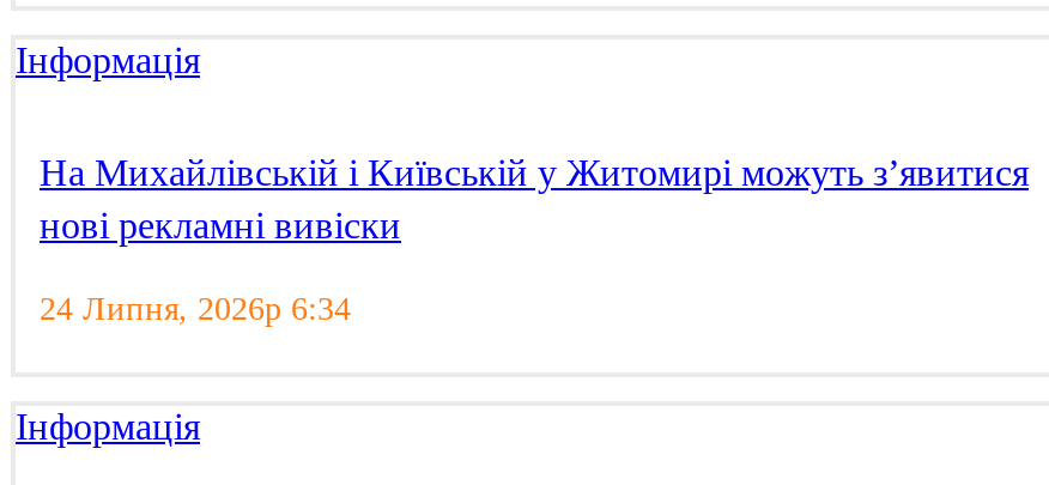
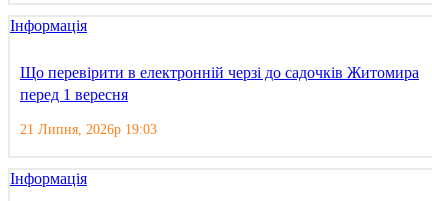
- На Михайлівській і Київській у Житомирі можуть зʼявитися
- нові рекламні вивіски
+ Що перевірити в електронній черзі до садочків Житомира
+ перед 1 вересня

- 24 Липня, 2026р 6:34
+ 21 Липня, 2026р 19:03
